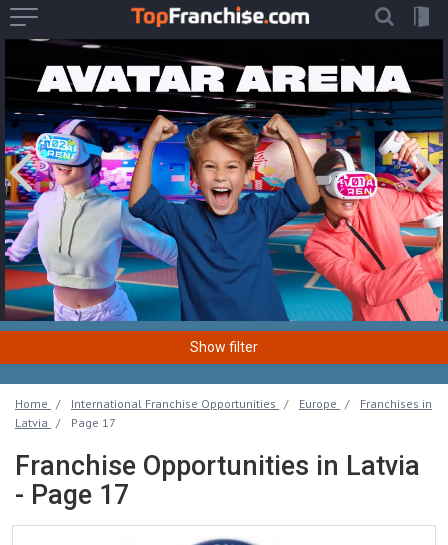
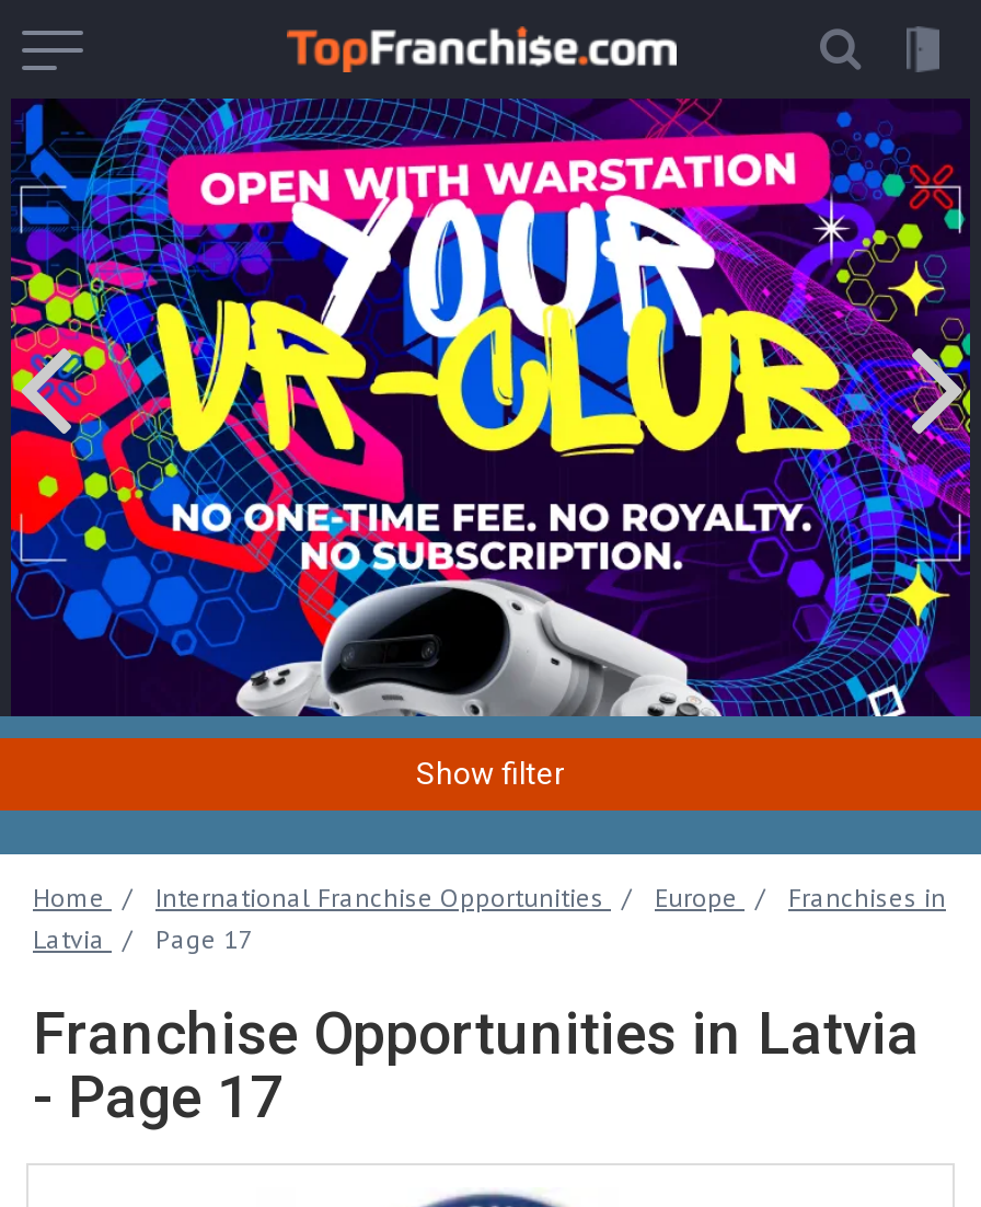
- [image]
+ [image]
